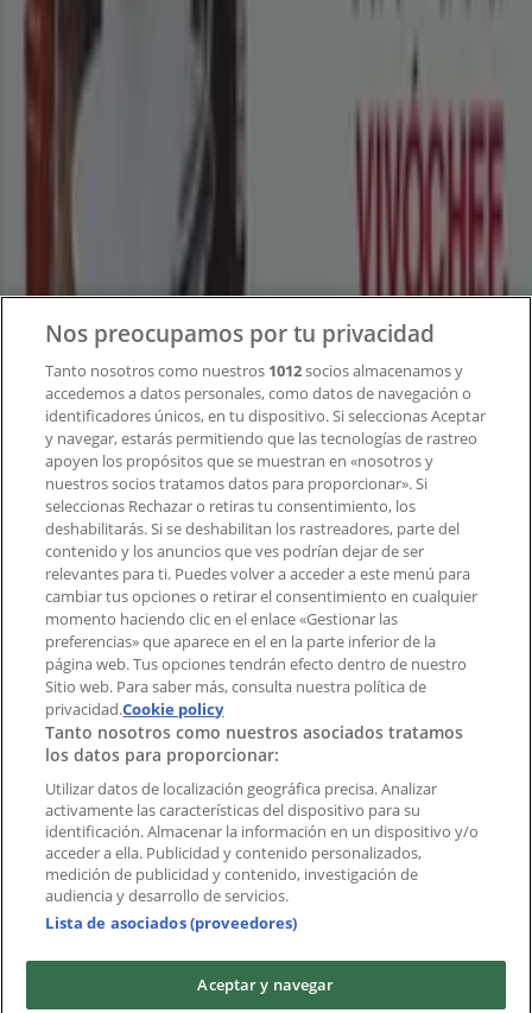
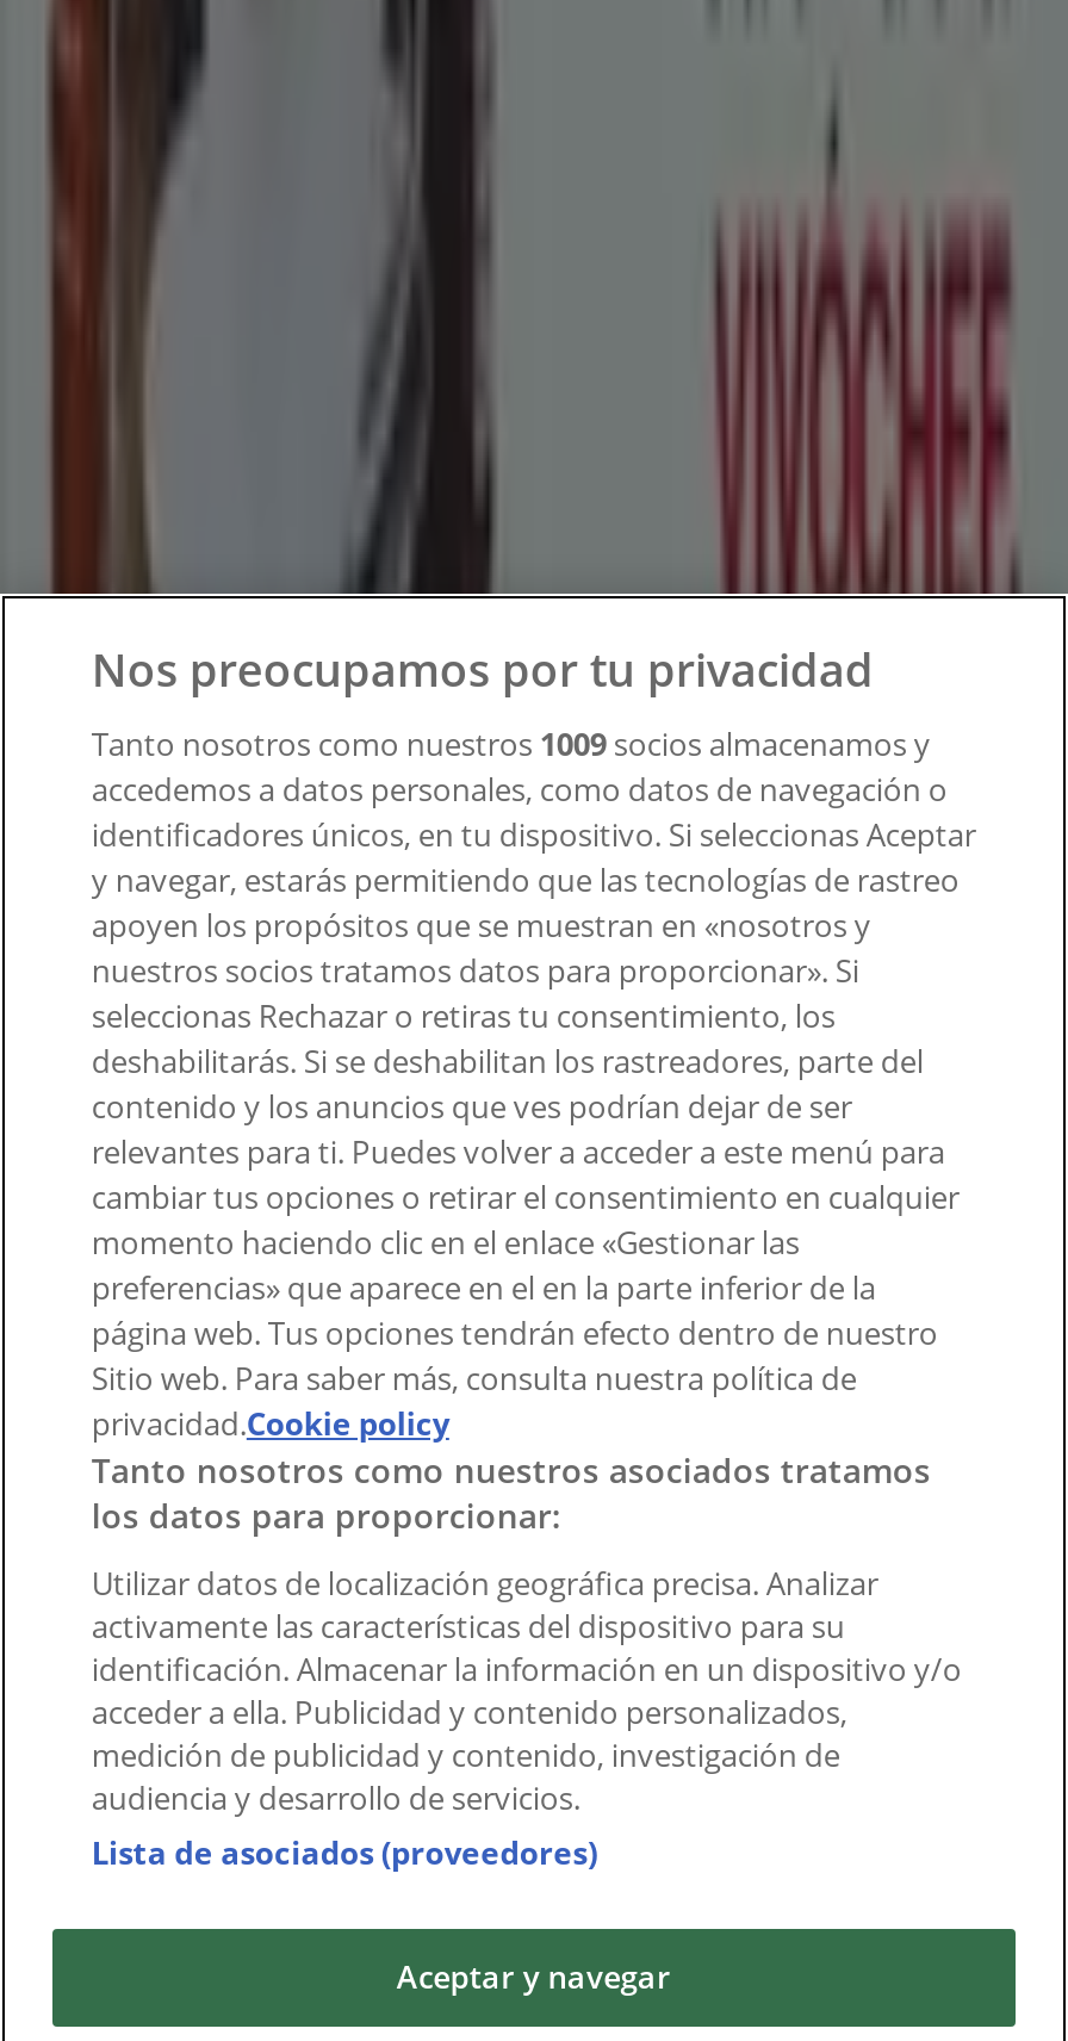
- Tanto nosotros como nuestros 1012 socios almacenamos y
+ Tanto nosotros como nuestros 1009 socios almacenamos y
